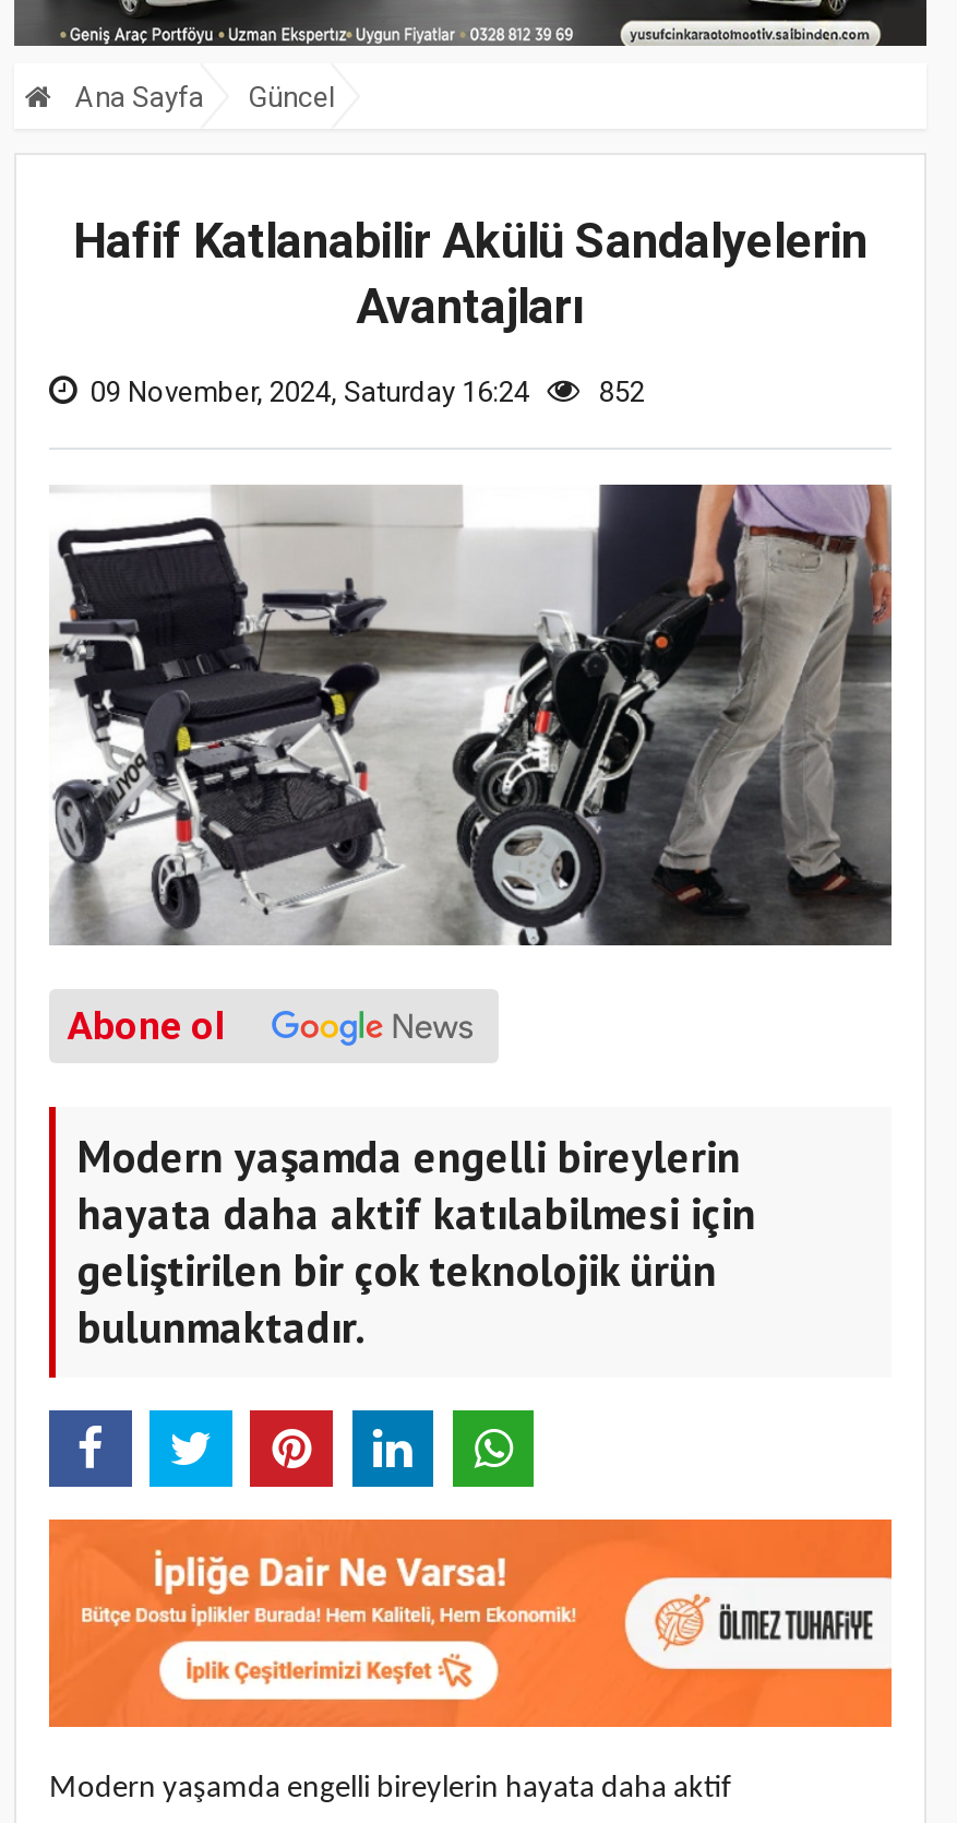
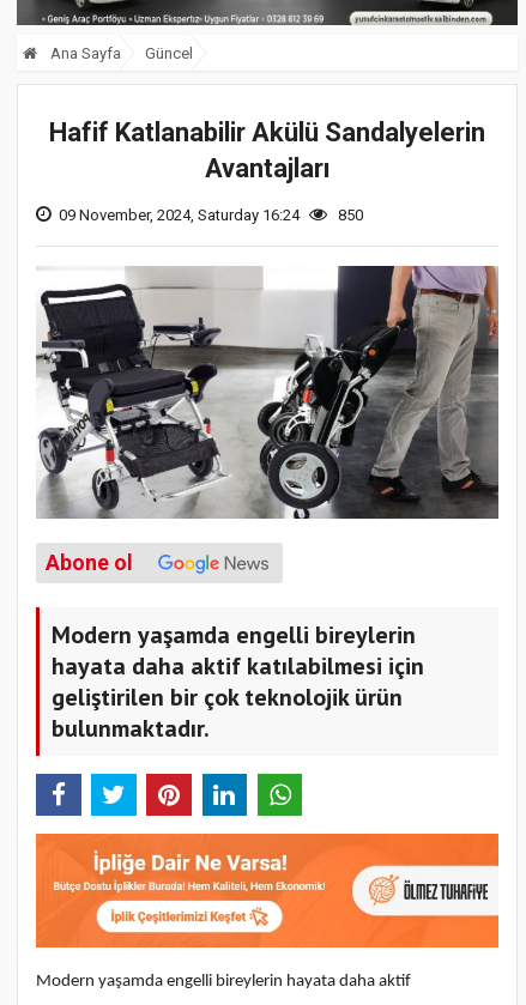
- 09 November, 2024, Saturday 16:24 852
+ 09 November, 2024, Saturday 16:24 850
